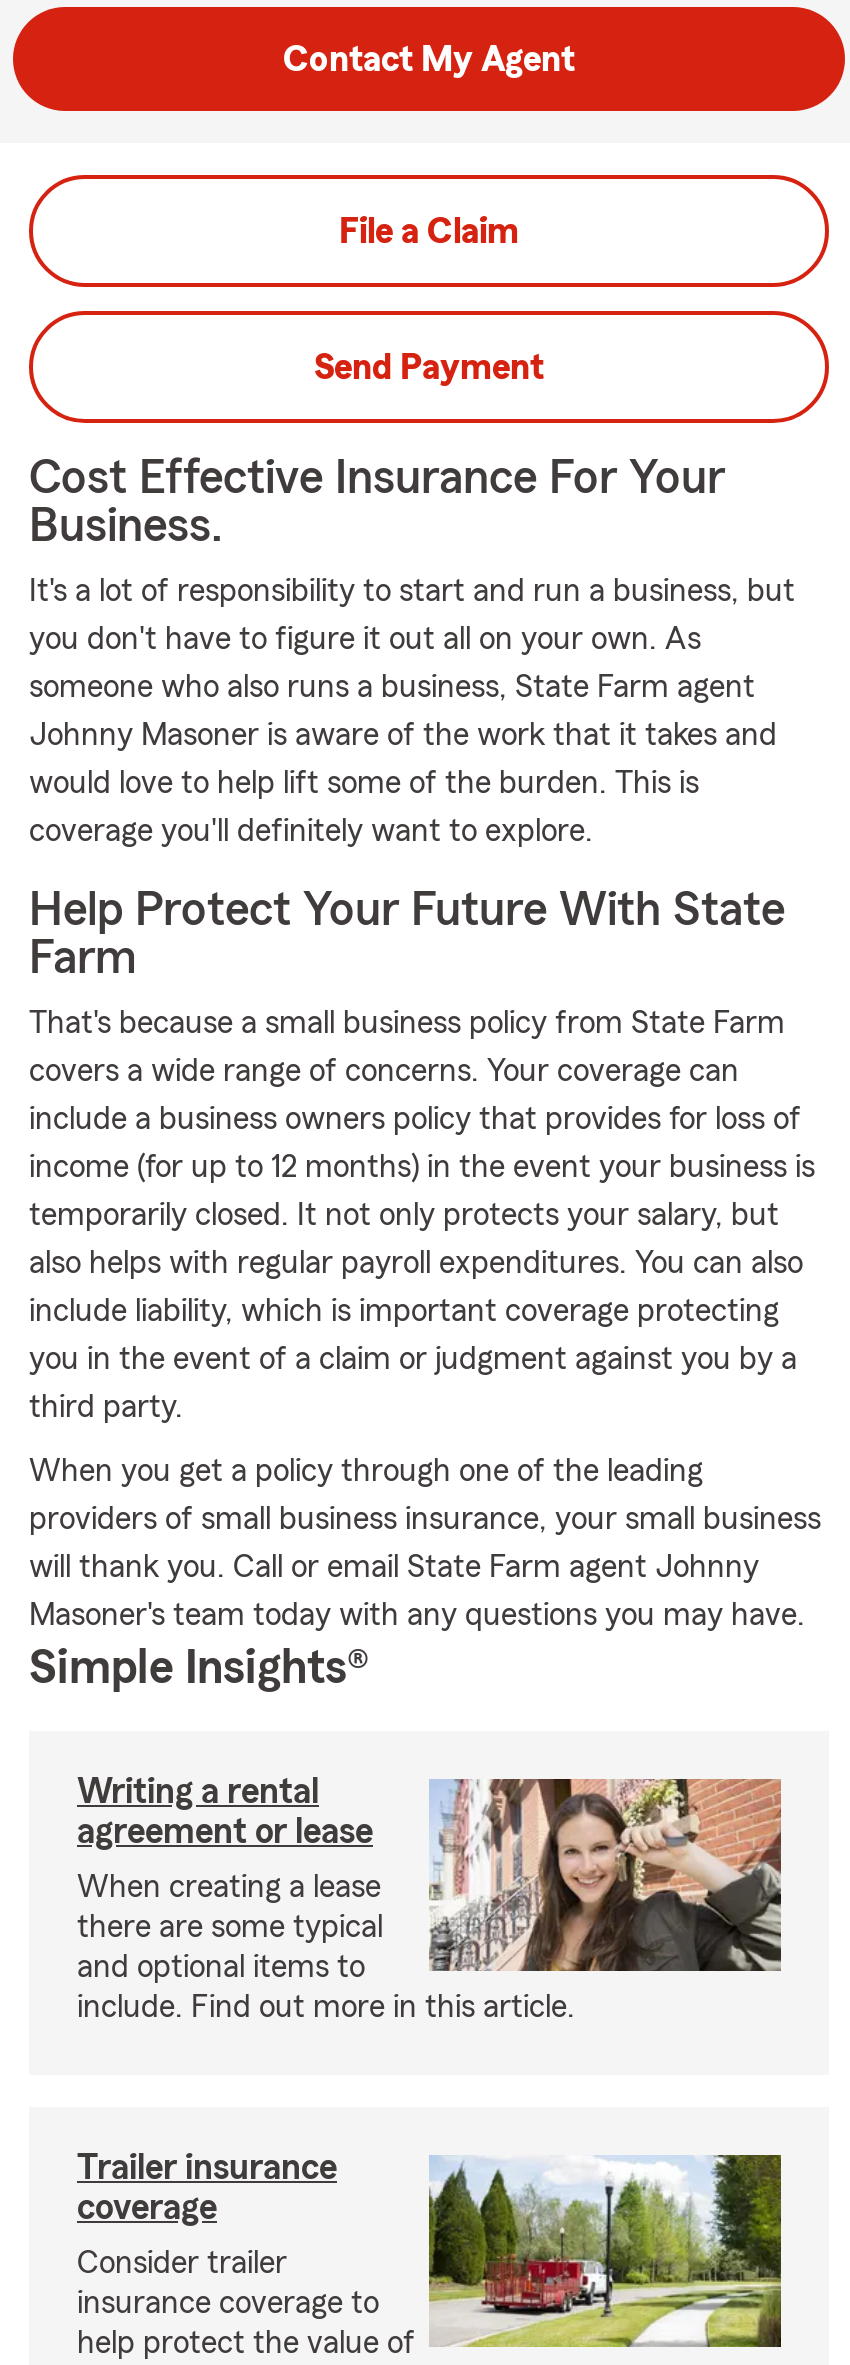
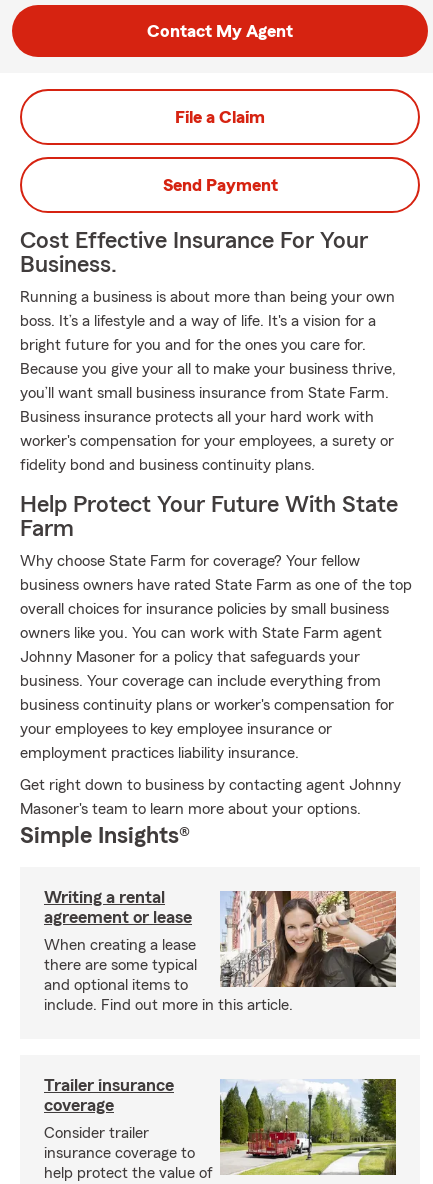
- It's a lot of responsibility to start and run a business, but
- you don't have to figure it out all on your own. As
- someone who also runs a business, State Farm agent
- Johnny Masoner is aware of the work that it takes and
- would love to help lift some of the burden. This is
- coverage you'll definitely want to explore.
+ Running a business is about more than being your own
+ boss. It’s a lifestyle and a way of life. It's a vision for a
+ bright future for you and for the ones you care for.
+ Because you give your all to make your business thrive,
+ you’ll want small business insurance from State Farm.
+ Business insurance protects all your hard work with
+ worker's compensation for your employees, a surety or
+ fidelity bond and business continuity plans.

moved down: Help Protect Your Future With State | Farm

- That's because a small business policy from State Farm
- covers a wide range of concerns. Your coverage can
- include a business owners policy that provides for loss of
- income (for up to 12 months) in the event your business is
- temporarily closed. It not only protects your salary, but
- also helps with regular payroll expenditures. You can also
- include liability, which is important coverage protecting
- you in the event of a claim or judgment against you by a
- third party.
- When you get a policy through one of the leading
- providers of small business insurance, your small business
- will thank you. Call or email State Farm agent Johnny
- Masoner's team today with any questions you may have.
+ Why choose State Farm for coverage? Your fellow
+ business owners have rated State Farm as one of the top
+ overall choices for insurance policies by small business
+ owners like you. You can work with State Farm agent
+ Johnny Masoner for a policy that safeguards your
+ business. Your coverage can include everything from
+ business continuity plans or worker's compensation for
+ your employees to key employee insurance or
+ employment practices liability insurance.
+ Get right down to business by contacting agent Johnny
+ Masoner's team to learn more about your options.
